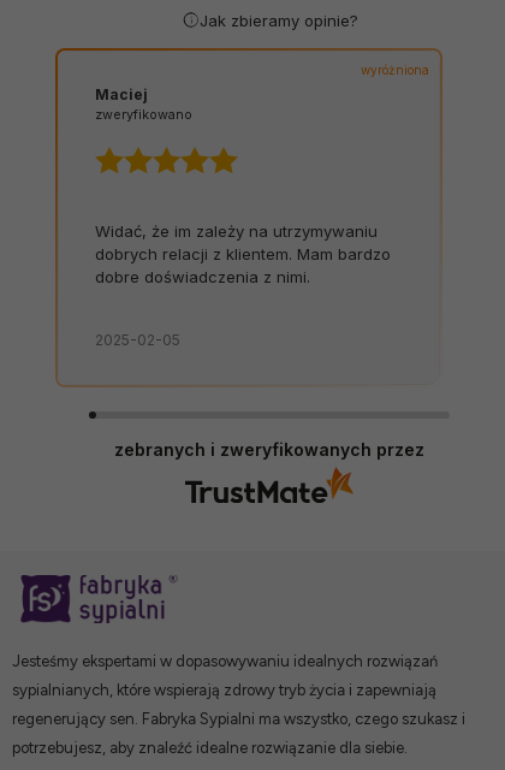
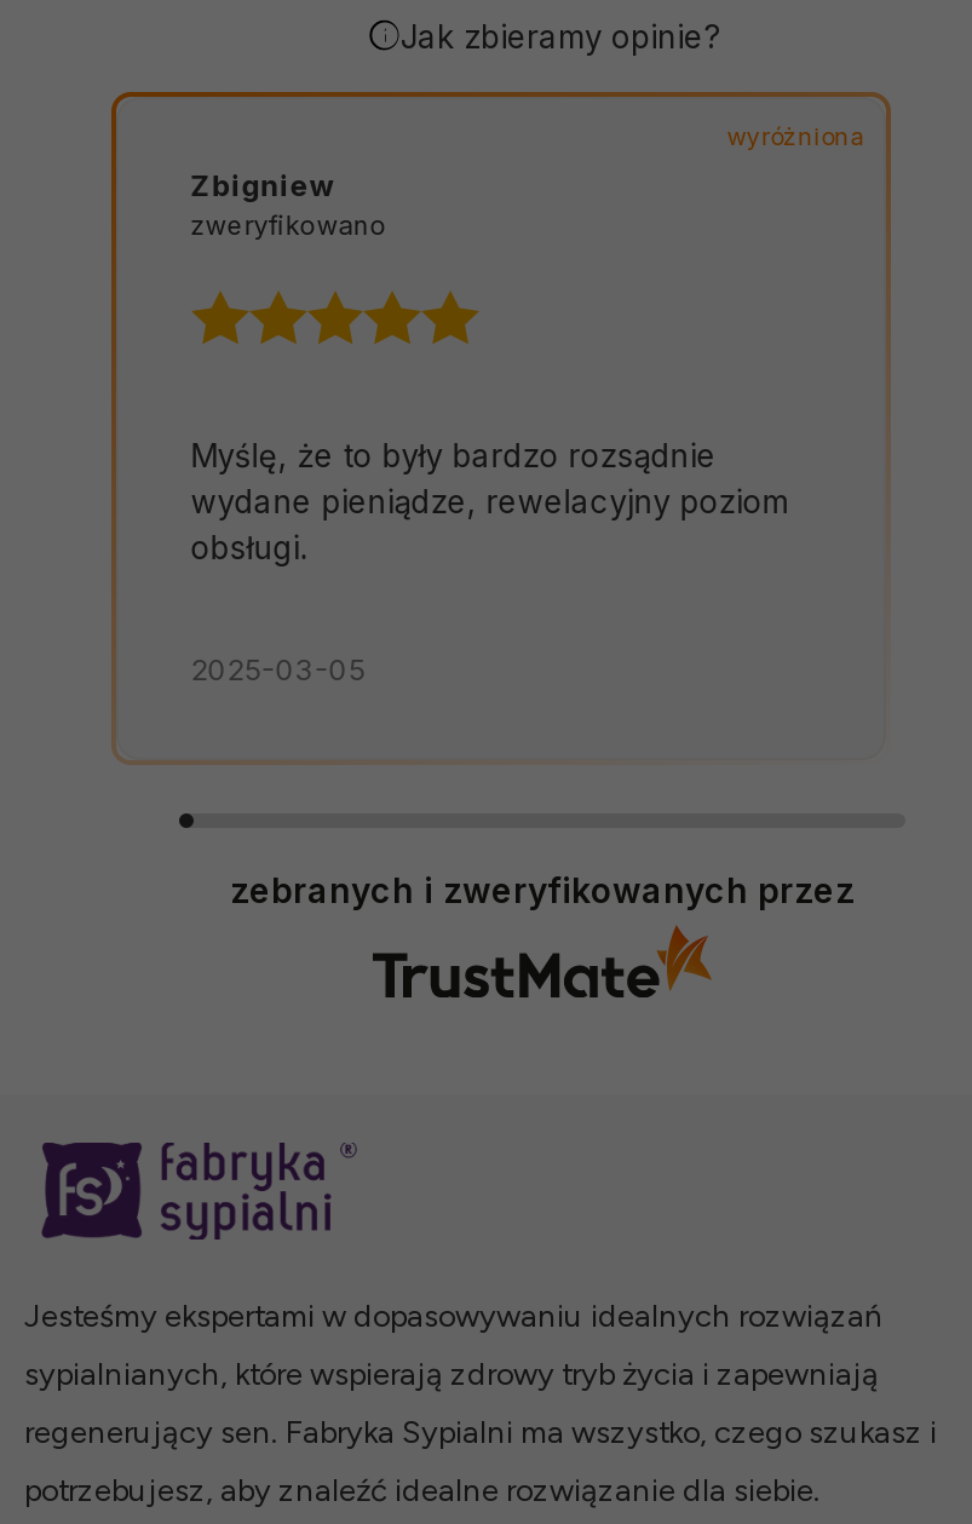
- Maciej
+ Zbigniew

- Widać, że im zależy na utrzymywaniu
- dobrych relacji z klientem. Mam bardzo
- dobre doświadczenia z nimi.
+ Myślę, że to były bardzo rozsądnie
+ wydane pieniądze, rewelacyjny poziom
+ obsługi.

- 2025-02-05
+ 2025-03-05
